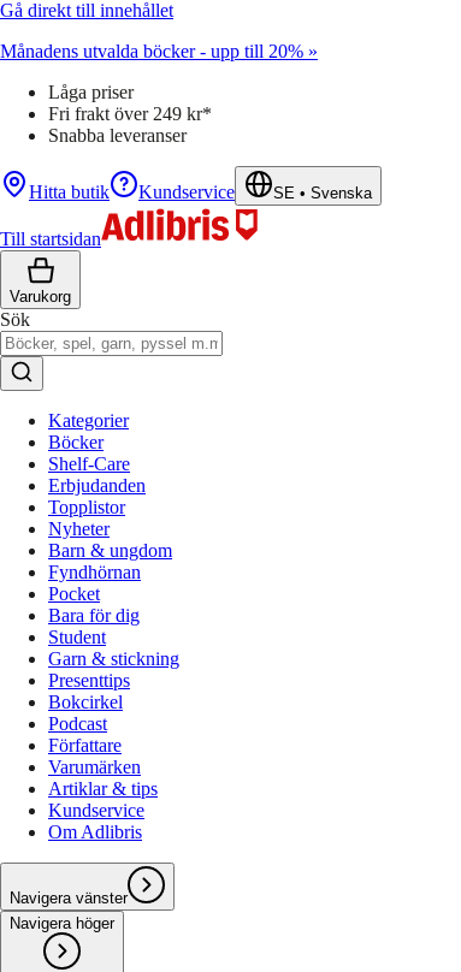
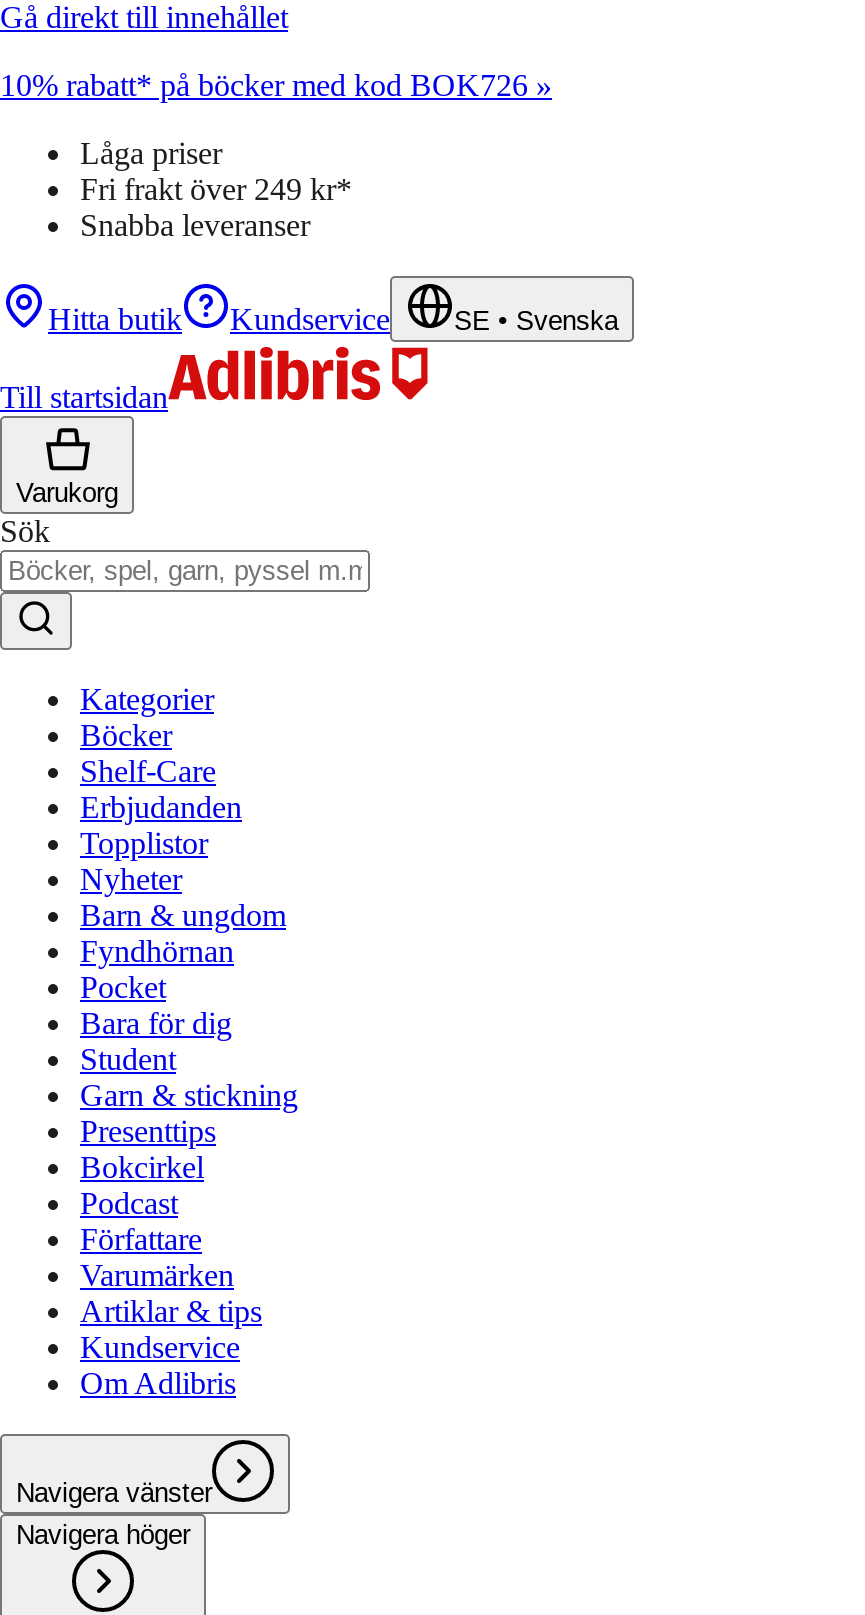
- Månadens utvalda böcker - upp till 20% »
+ 10% rabatt* på böcker med kod BOK726 »
